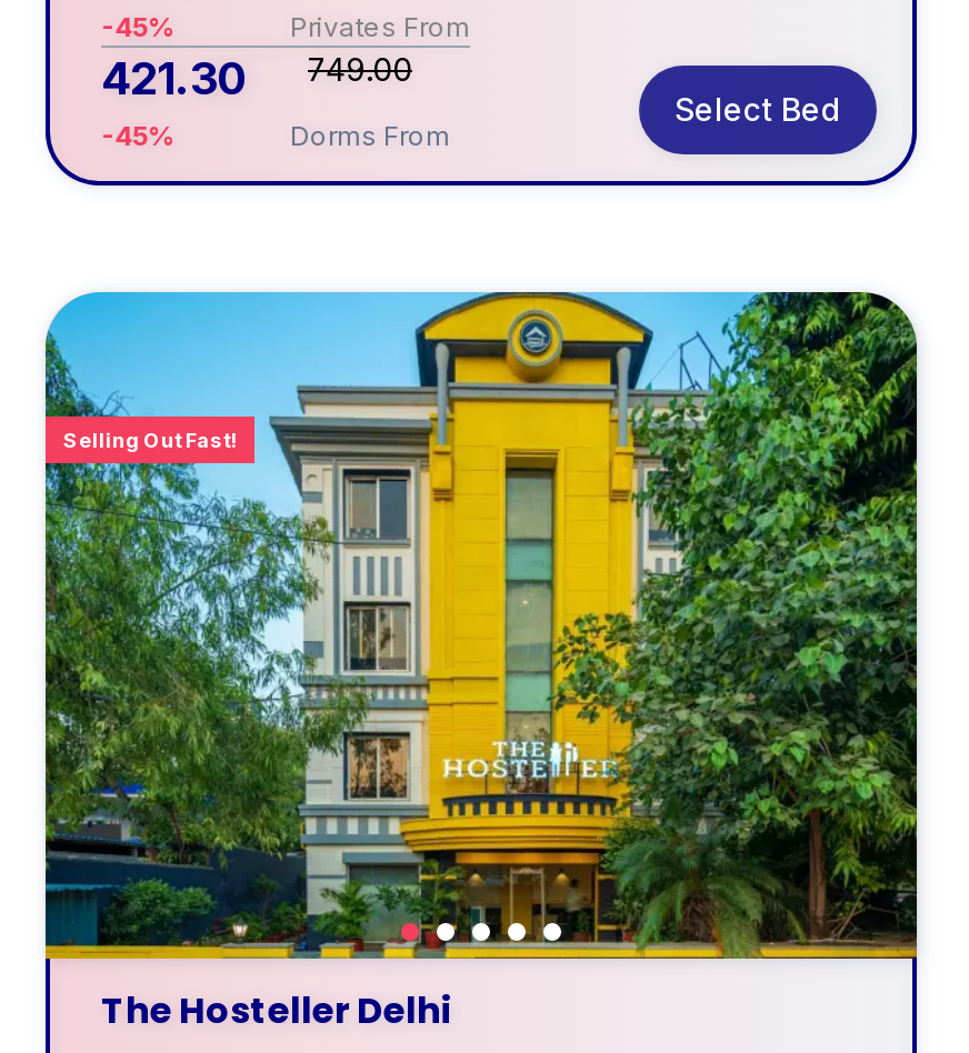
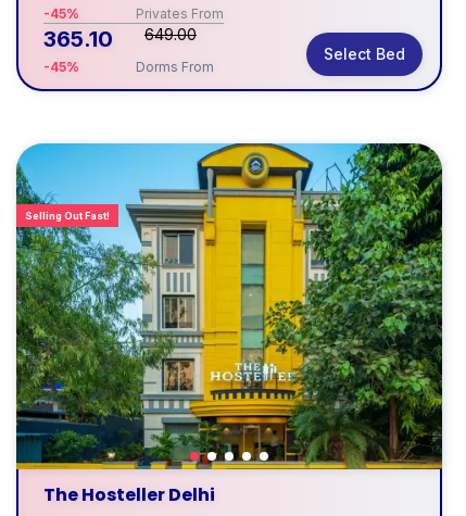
- 421.30
+ 365.10

- 749.00
+ 649.00
